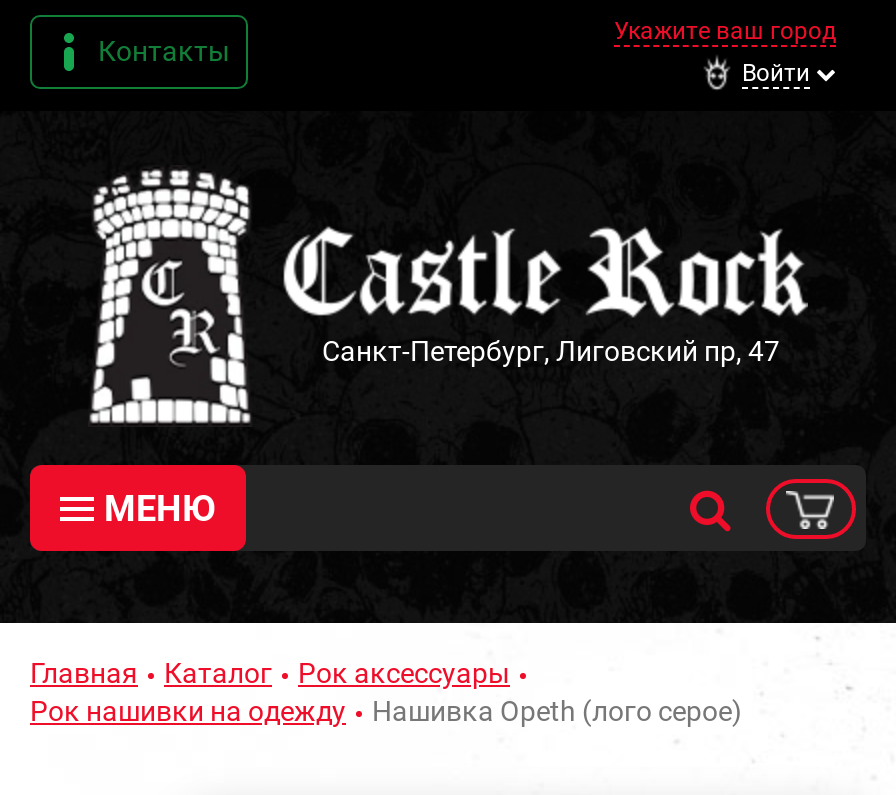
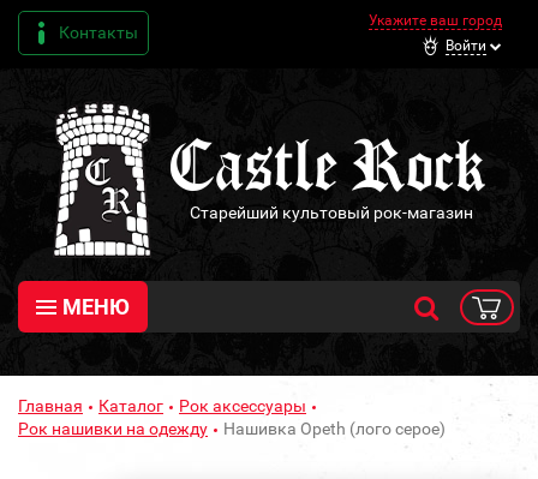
- Санкт-Петербург, Лиговский пр, 47
+ Старейший культовый рок-магазин
